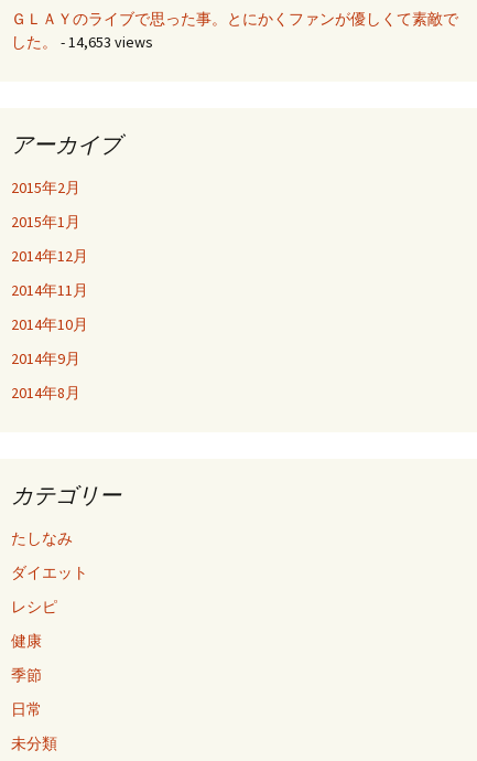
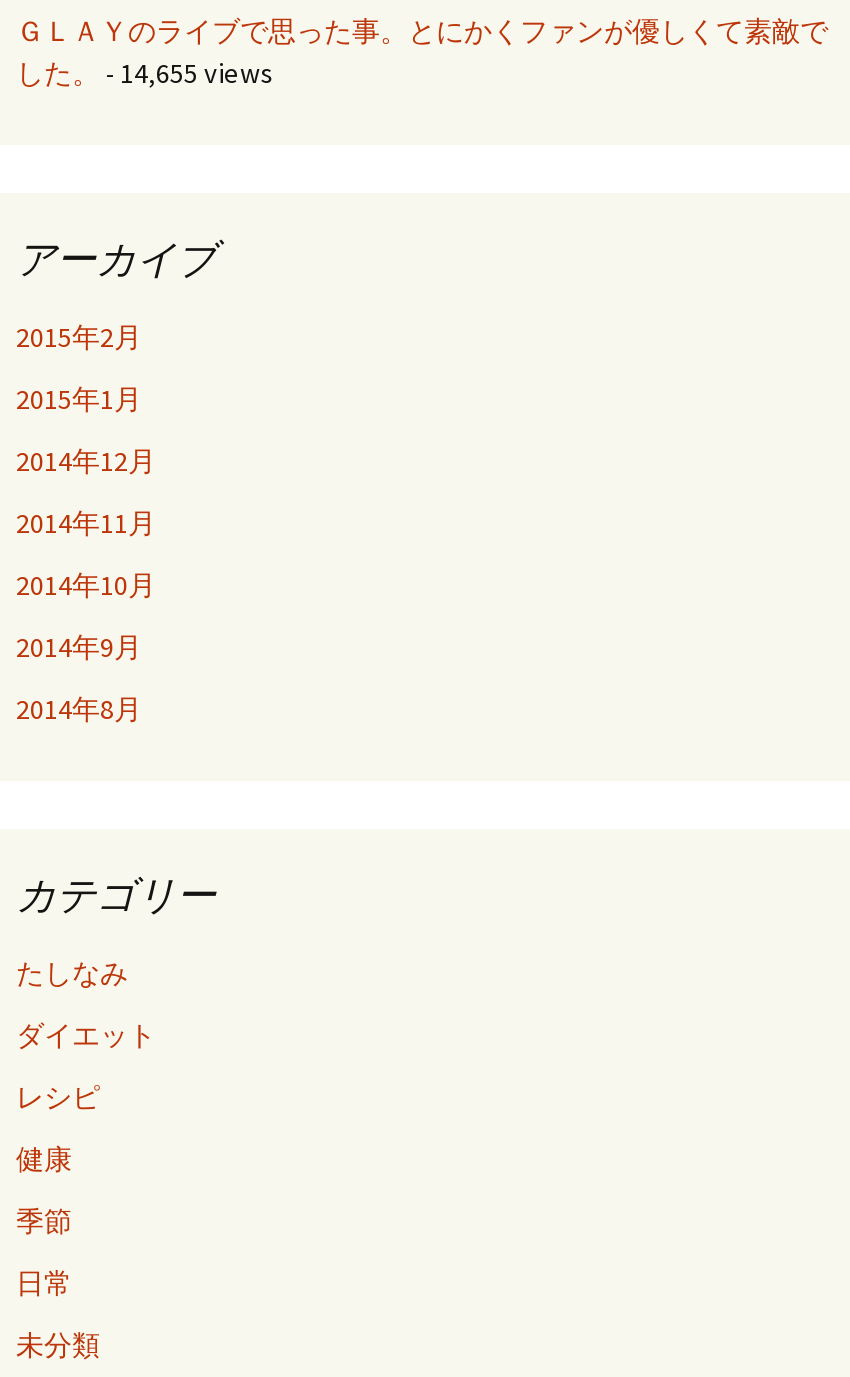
- した。- 14,653 views
+ した。- 14,655 views
